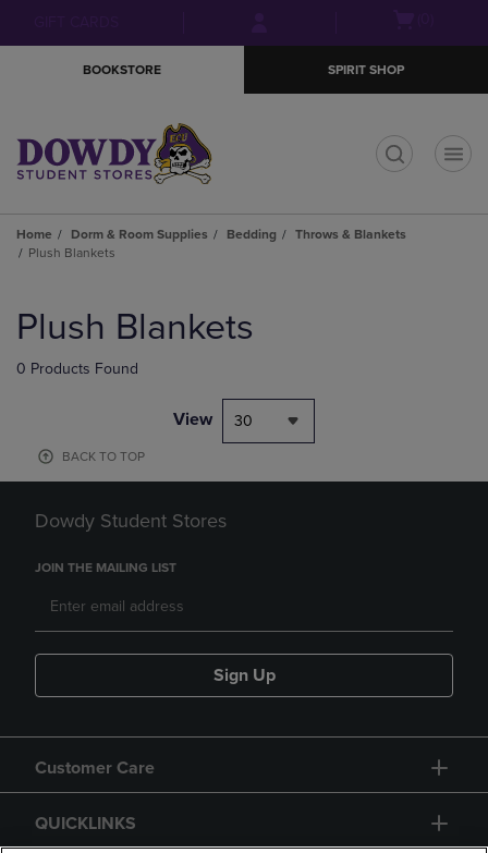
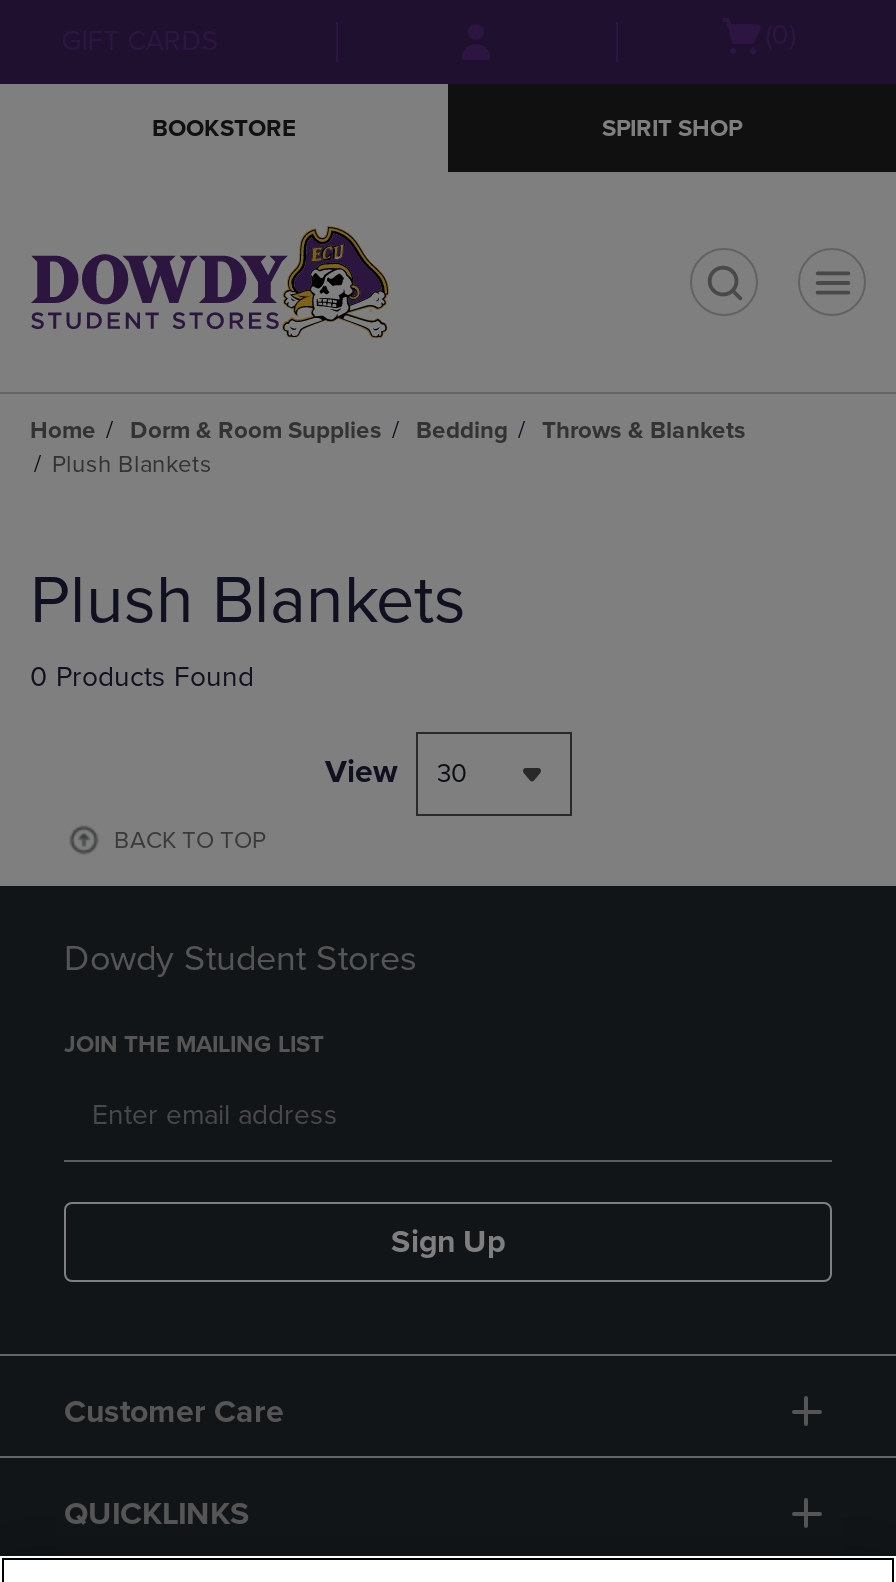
- 30
